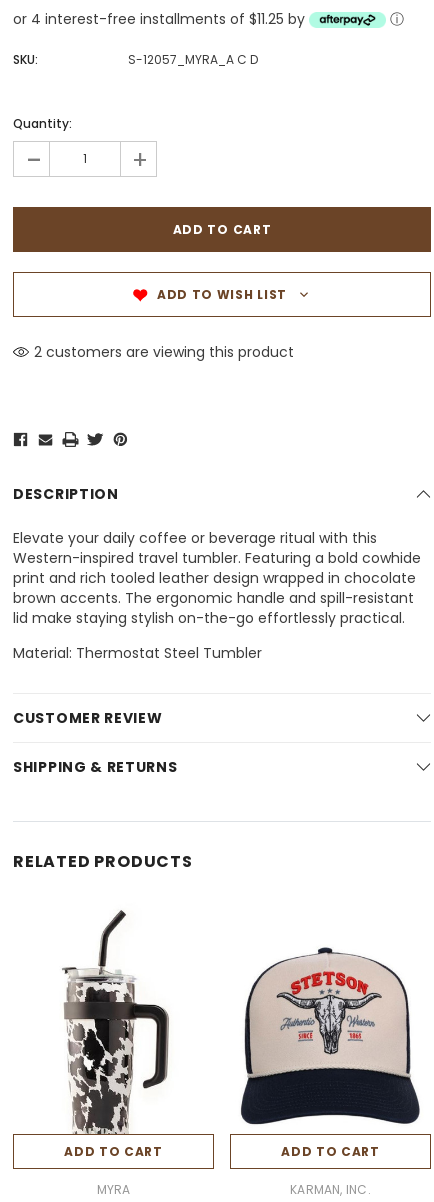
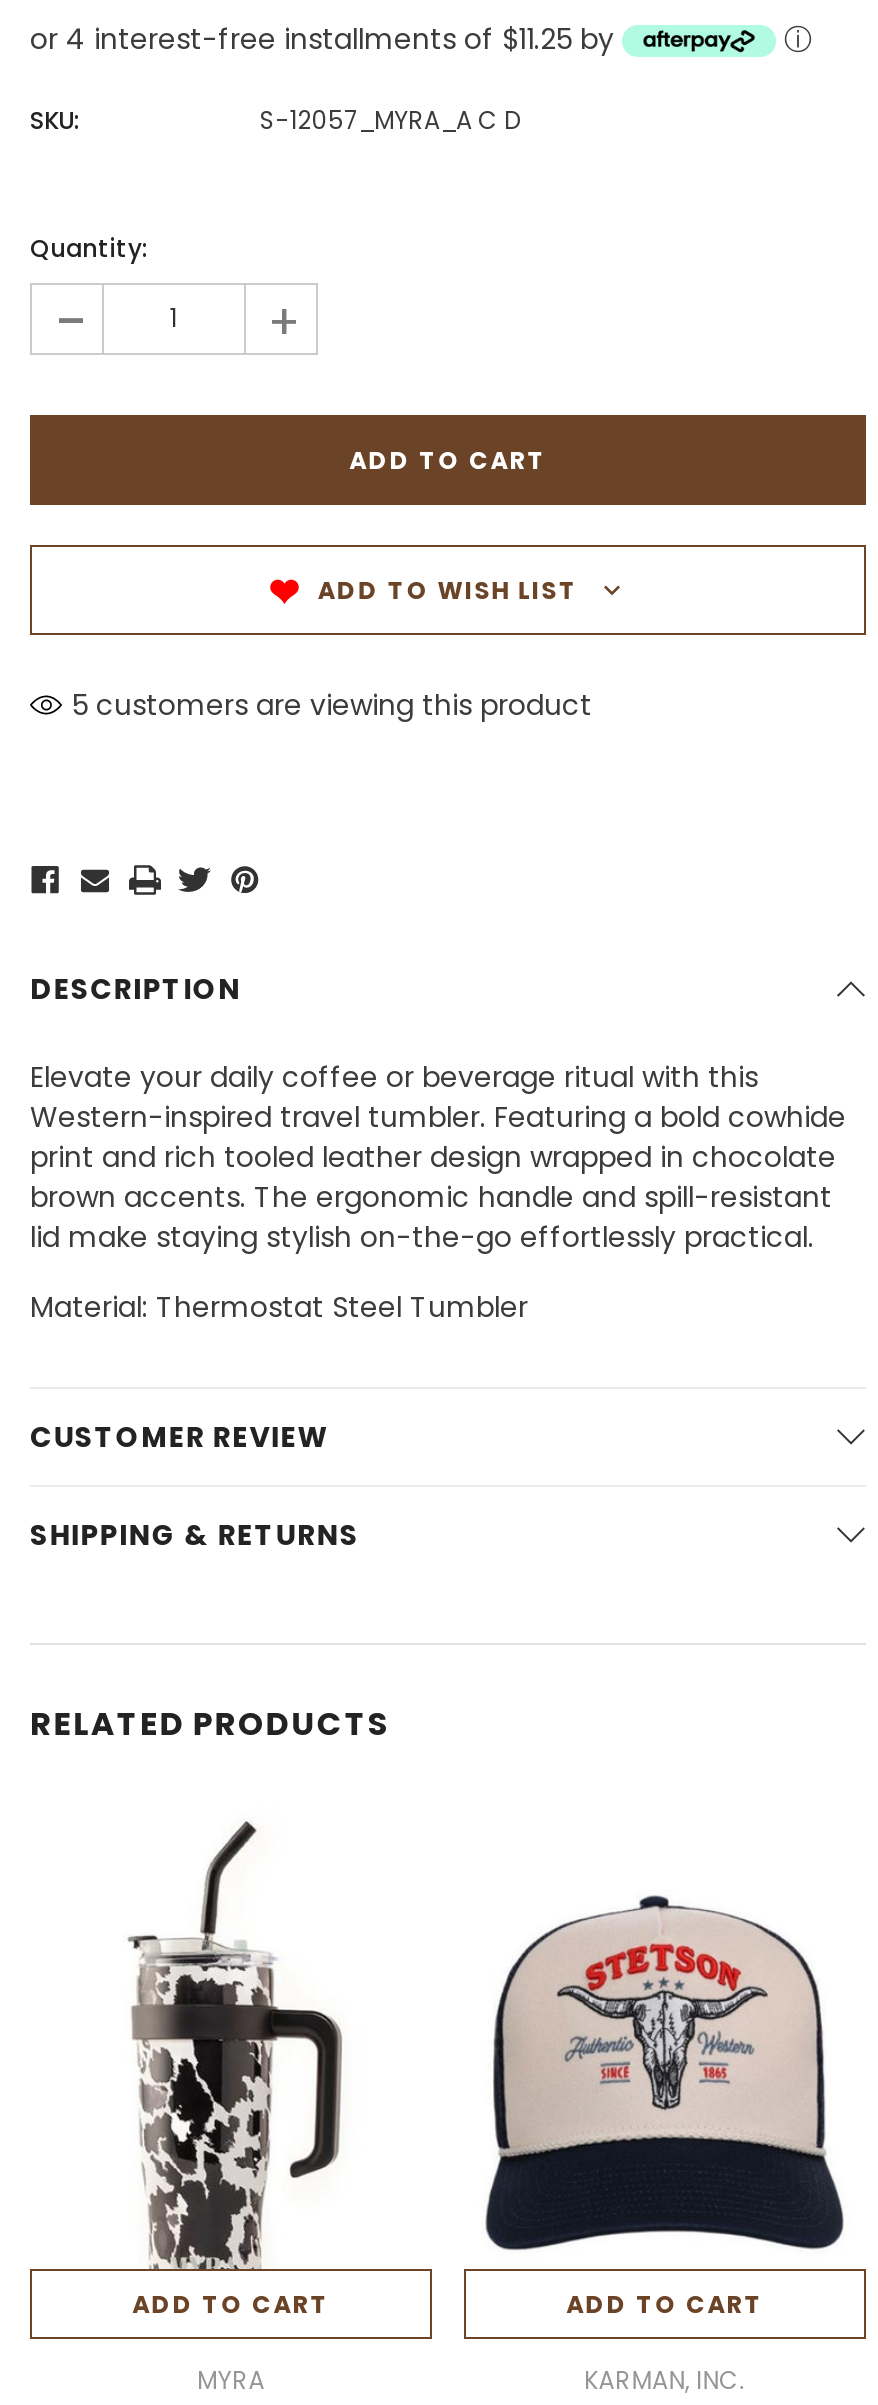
- 2 customers are viewing this product
+ 5 customers are viewing this product
